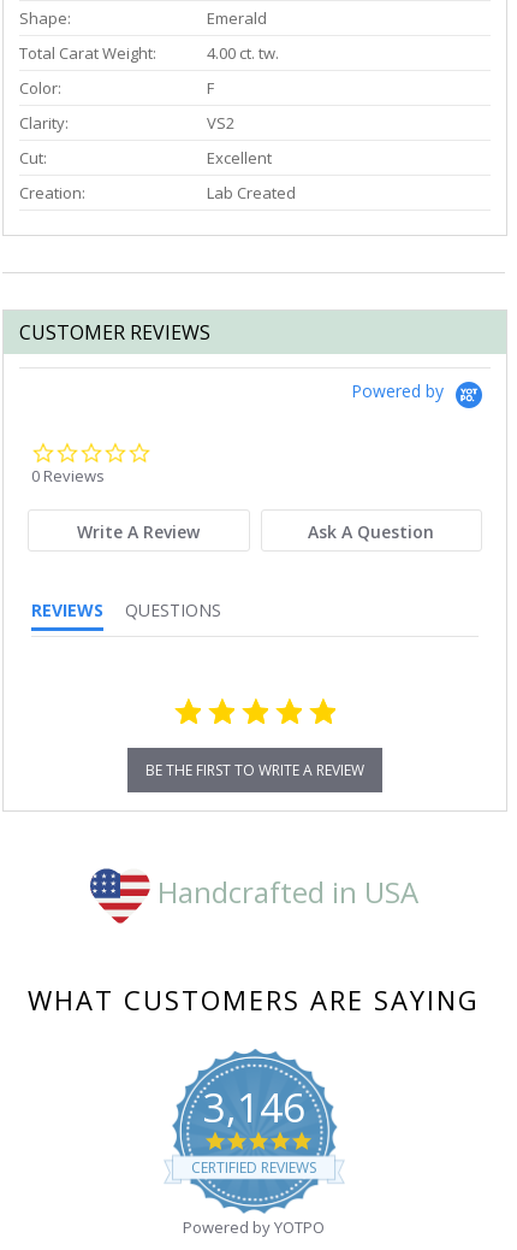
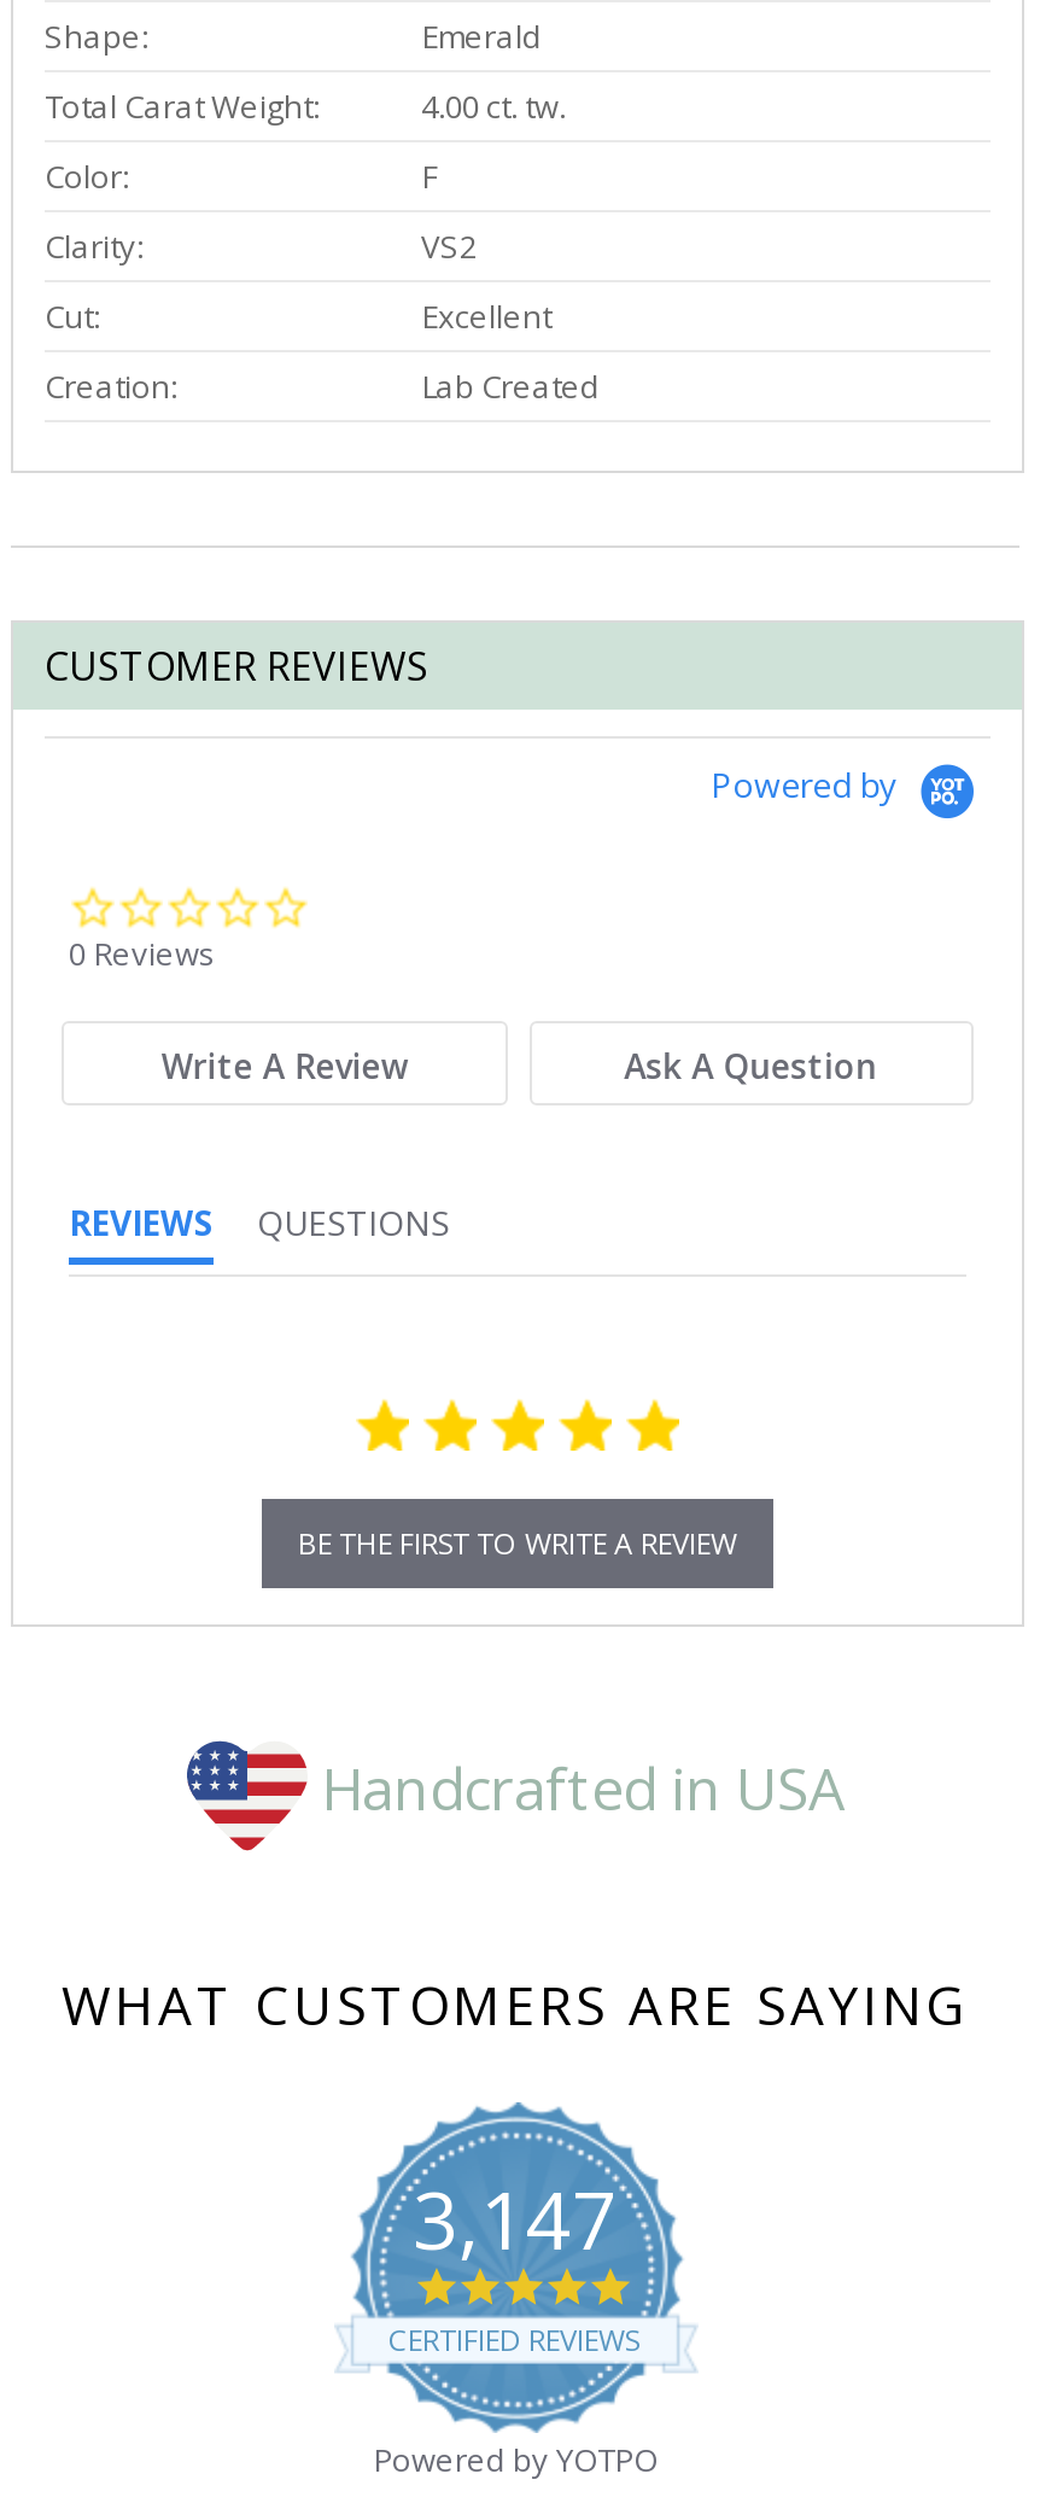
- 3,146
+ 3,147
